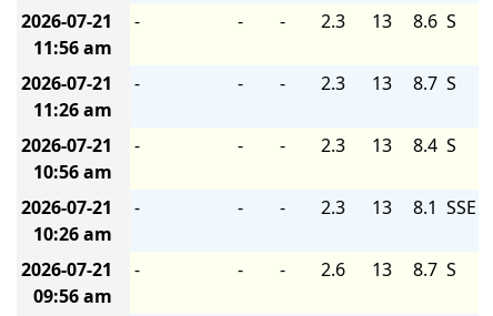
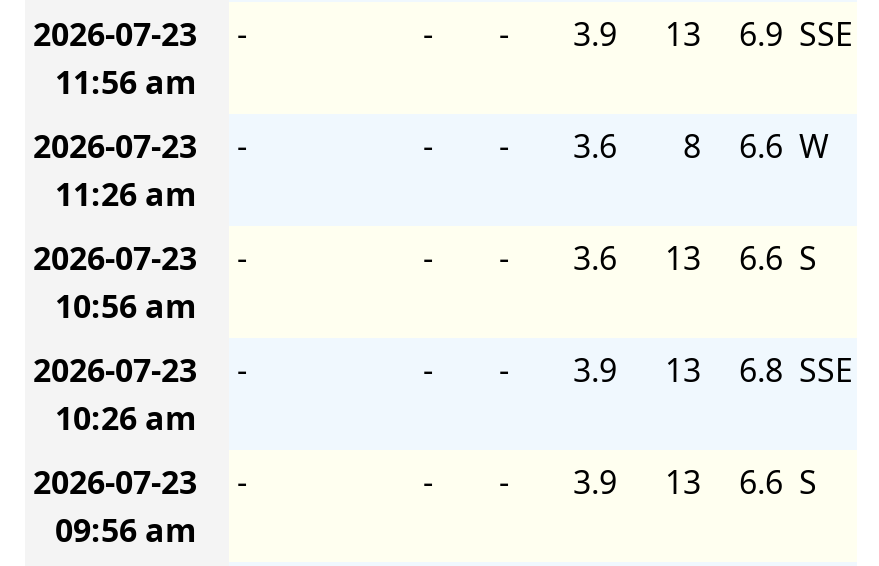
- 2026-07-21
+ 2026-07-23

- 2.3
+ 3.9

- 8.6 S
+ 6.9 SSE

- 2026-07-21
+ 2026-07-23

- 2.3
- 13
- 8.7 S
+ 3.6
+ 8
+ 6.6 W

- 2026-07-21
+ 2026-07-23

- 2.3
+ 3.6

- 8.4 S
+ 6.6 S

- 2026-07-21
+ 2026-07-23

- 2.3
+ 3.9

- 8.1 SSE
+ 6.8 SSE

- 2026-07-21
+ 2026-07-23

- 2.6
+ 3.9

- 8.7 S
+ 6.6 S
